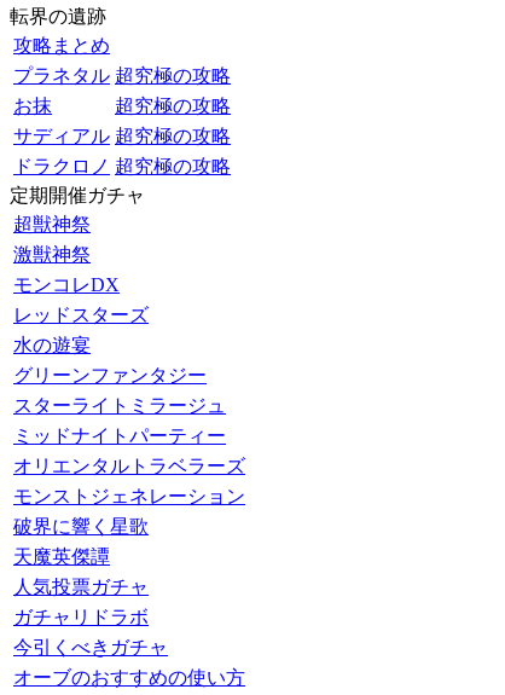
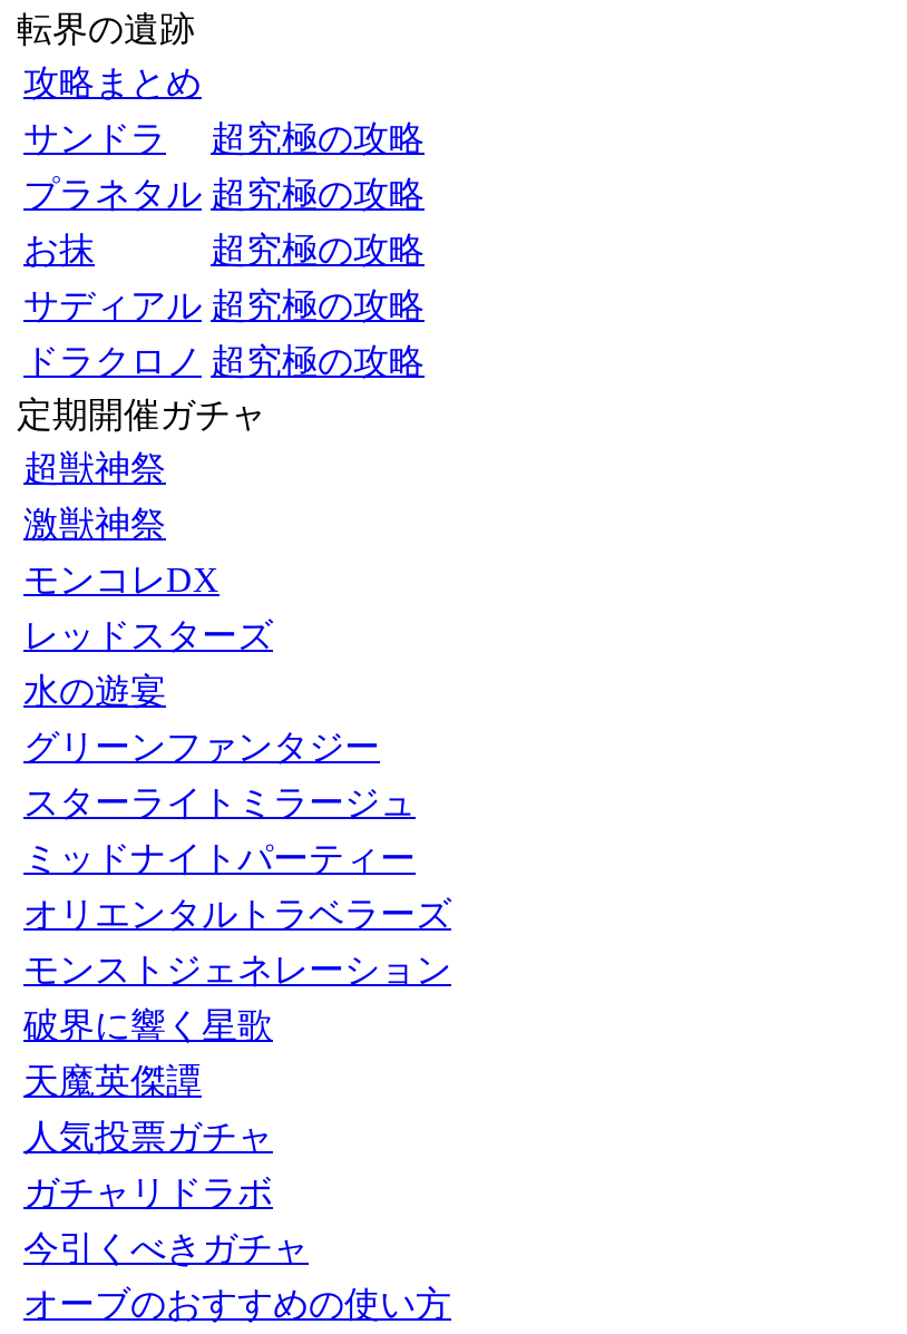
+ サンドラ
+ 超究極の攻略
